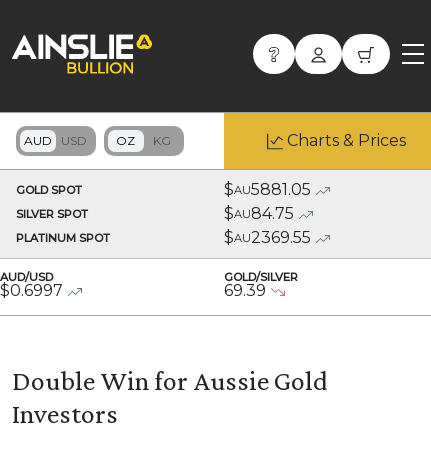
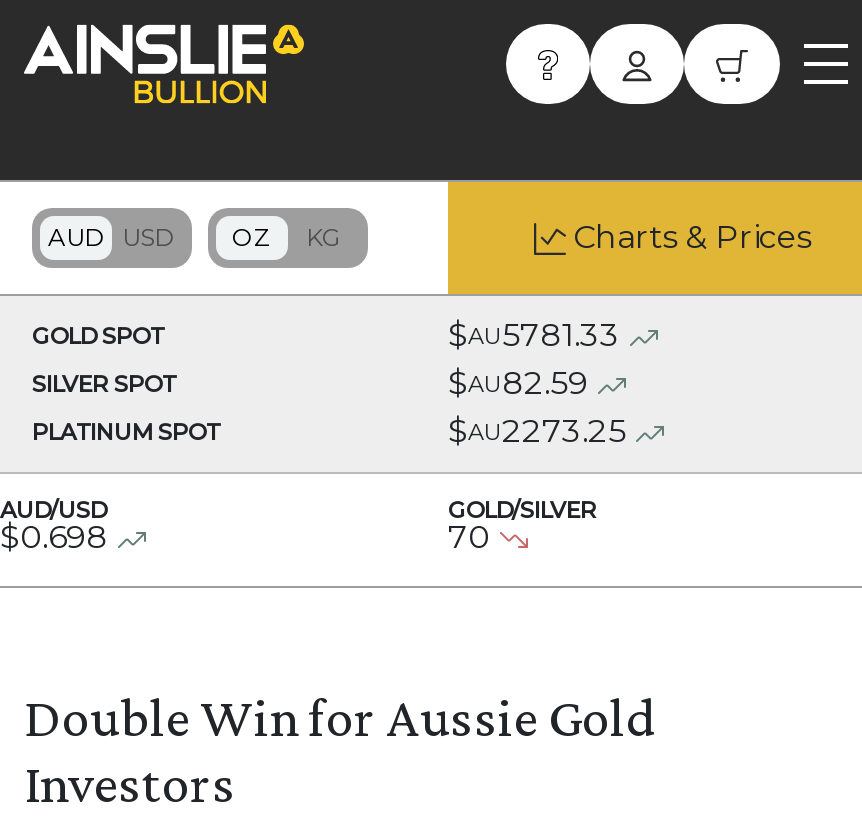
- $AU5881.05
+ $AU5781.33

- $AU84.75
+ $AU82.59

- $AU2369.55
+ $AU2273.25

- $0.6997
+ $0.698

- 69.39
+ 70
